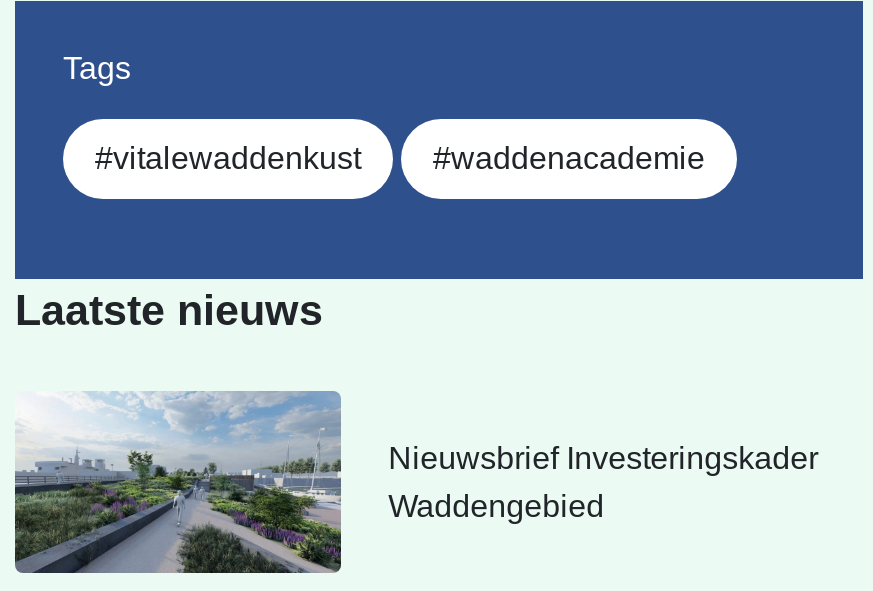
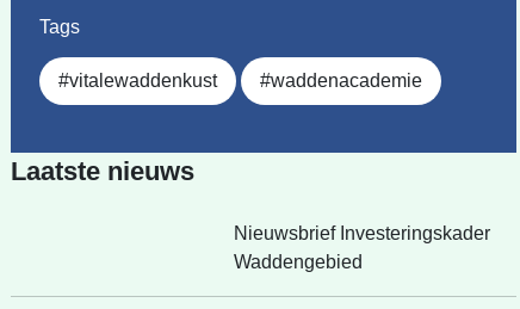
- [image]
